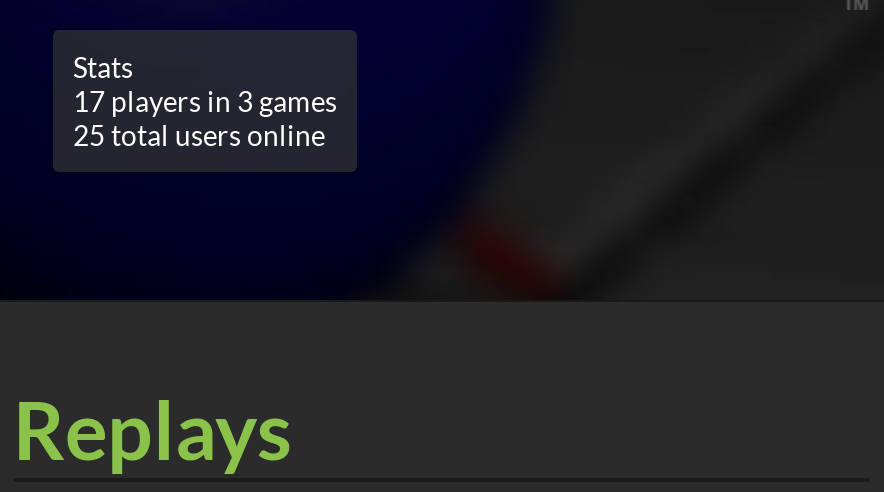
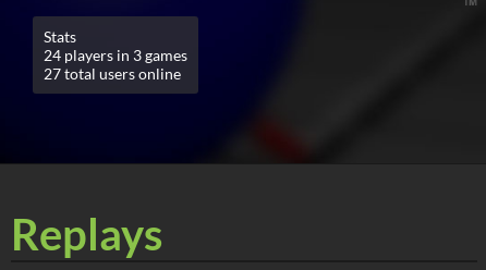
- 17 players in 3 games
+ 24 players in 3 games

- 25 total users online
+ 27 total users online
